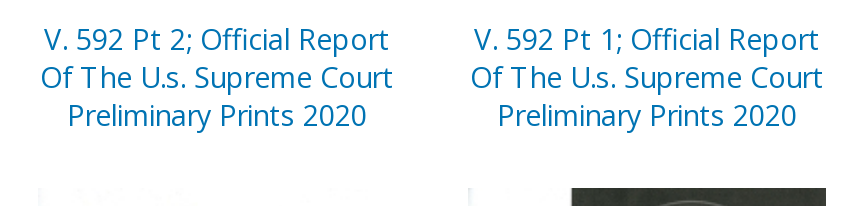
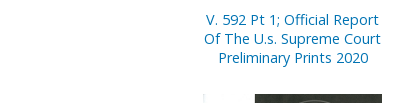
- V. 592 Pt 2; Official Report
- Of The U.s. Supreme Court
- Preliminary Prints 2020
